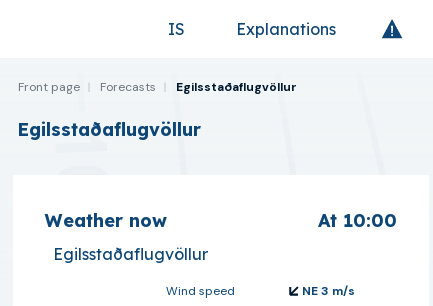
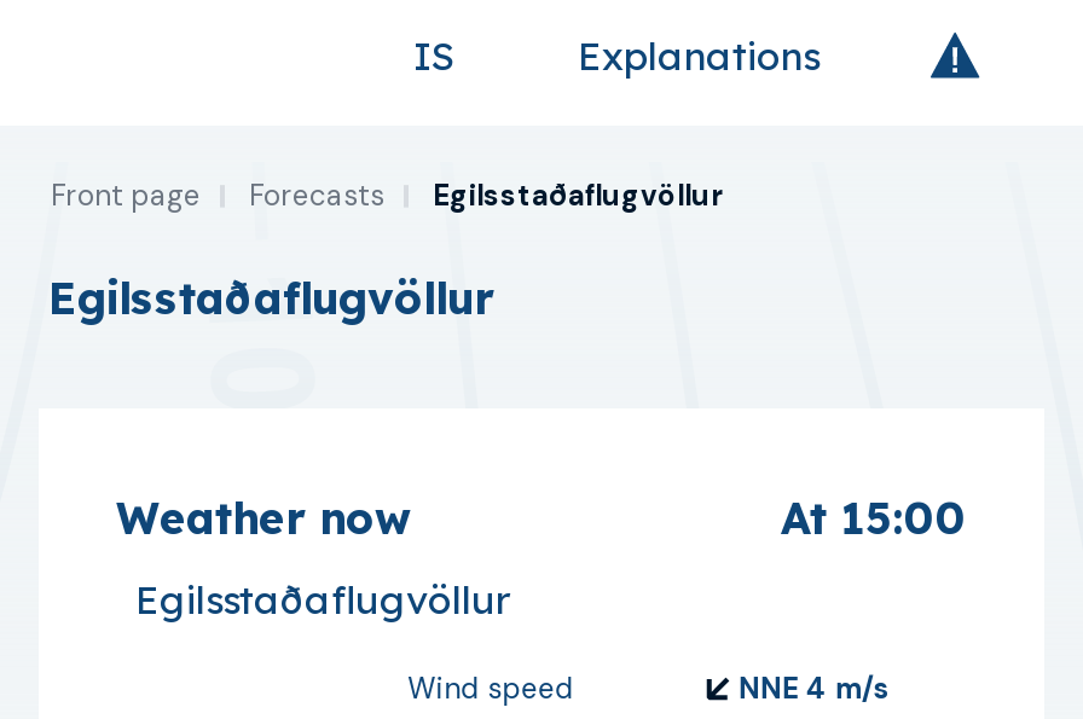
- At 10:00
+ At 15:00

- NE 3 m/s
+ NNE 4 m/s
